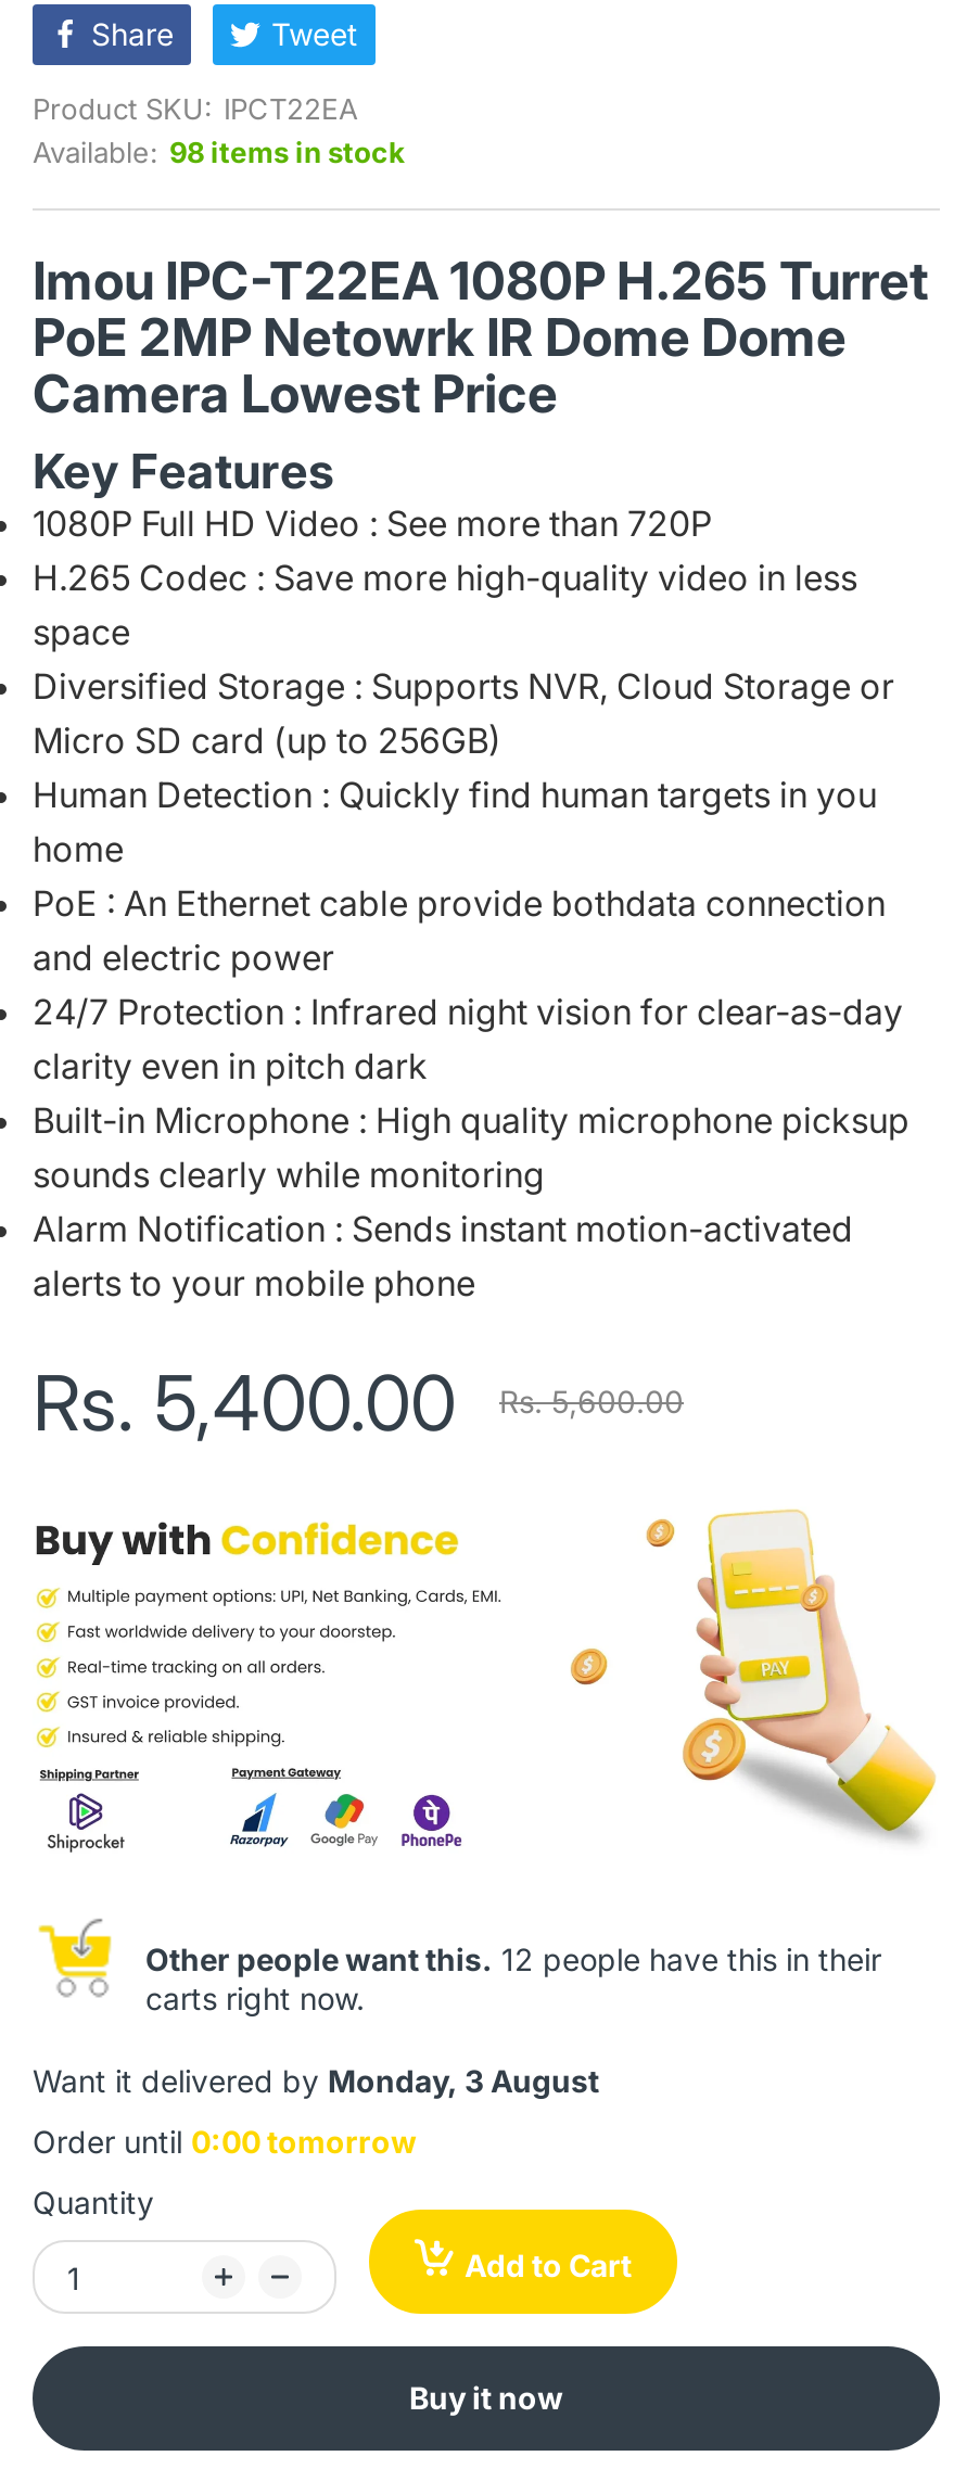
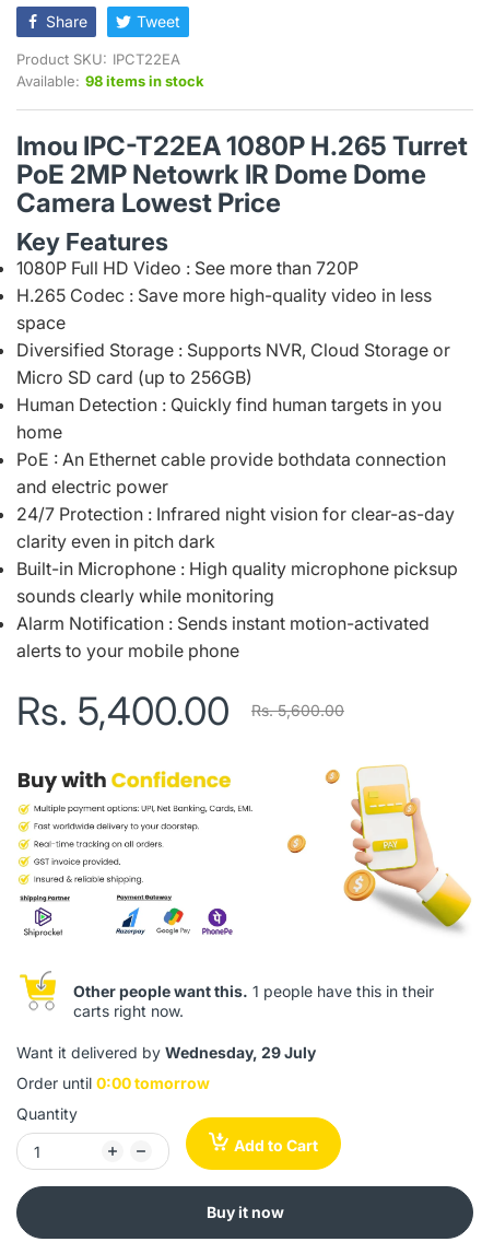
- Other people want this. 12 people have this in their
+ Other people want this. 1 people have this in their

- Want it delivered by Monday, 3 August
+ Want it delivered by Wednesday, 29 July
